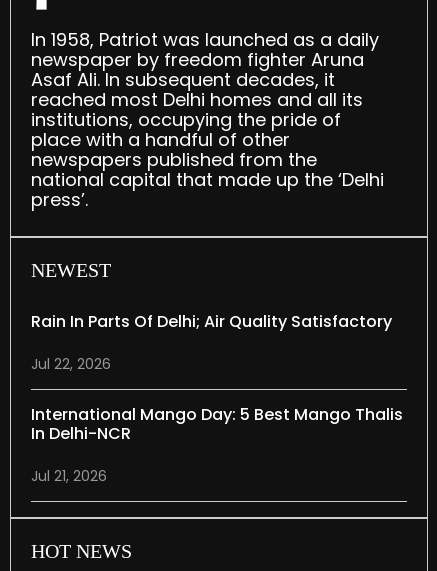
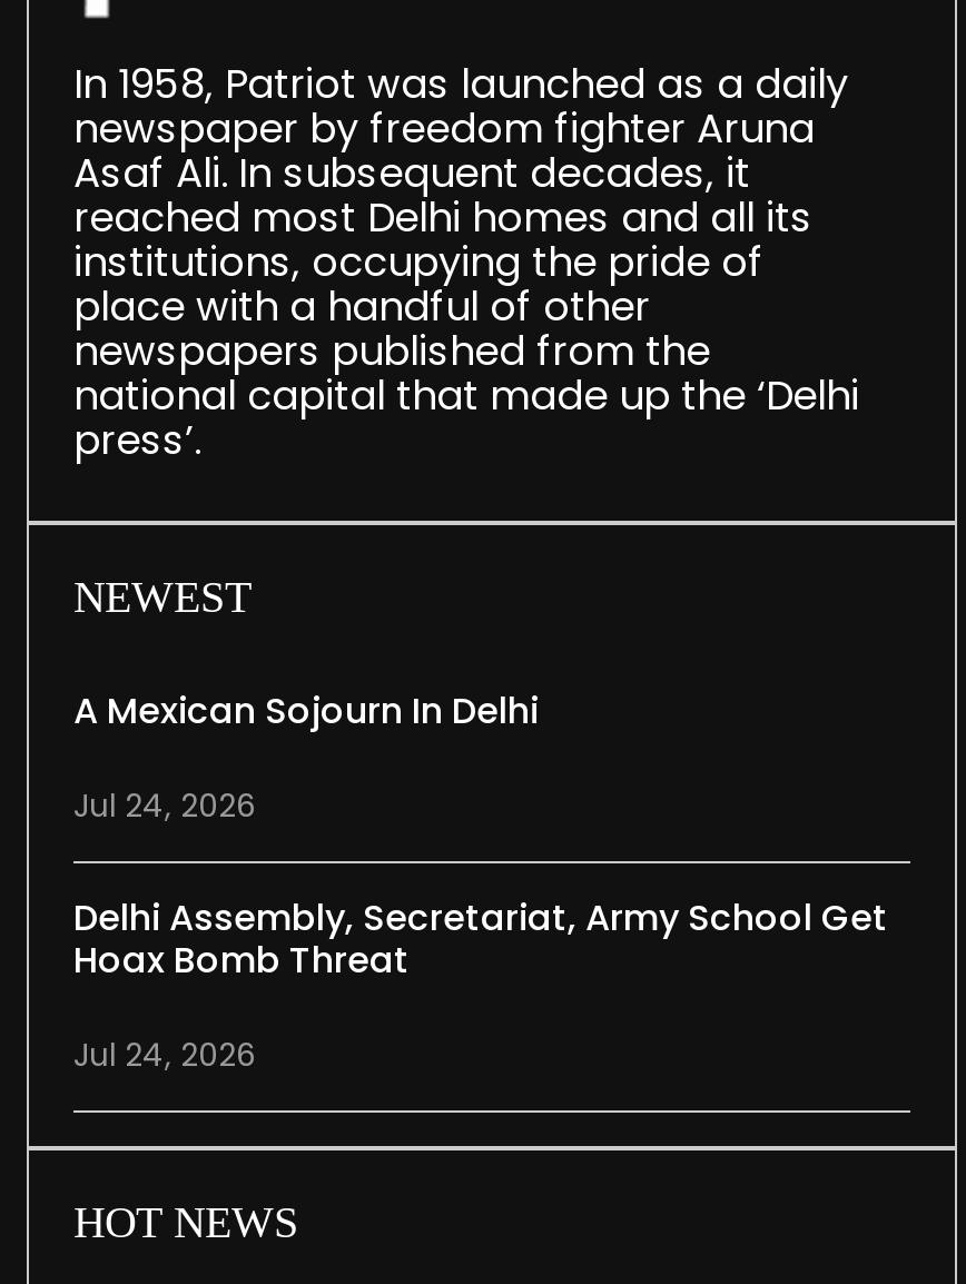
- Rain In Parts Of Delhi; Air Quality Satisfactory
+ A Mexican Sojourn In Delhi

- Jul 22, 2026
+ Jul 24, 2026

- International Mango Day: 5 Best Mango Thalis
- In Delhi-NCR
+ Delhi Assembly, Secretariat, Army School Get
+ Hoax Bomb Threat

- Jul 21, 2026
+ Jul 24, 2026
